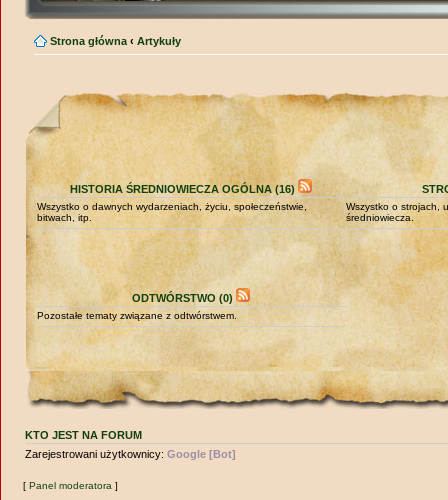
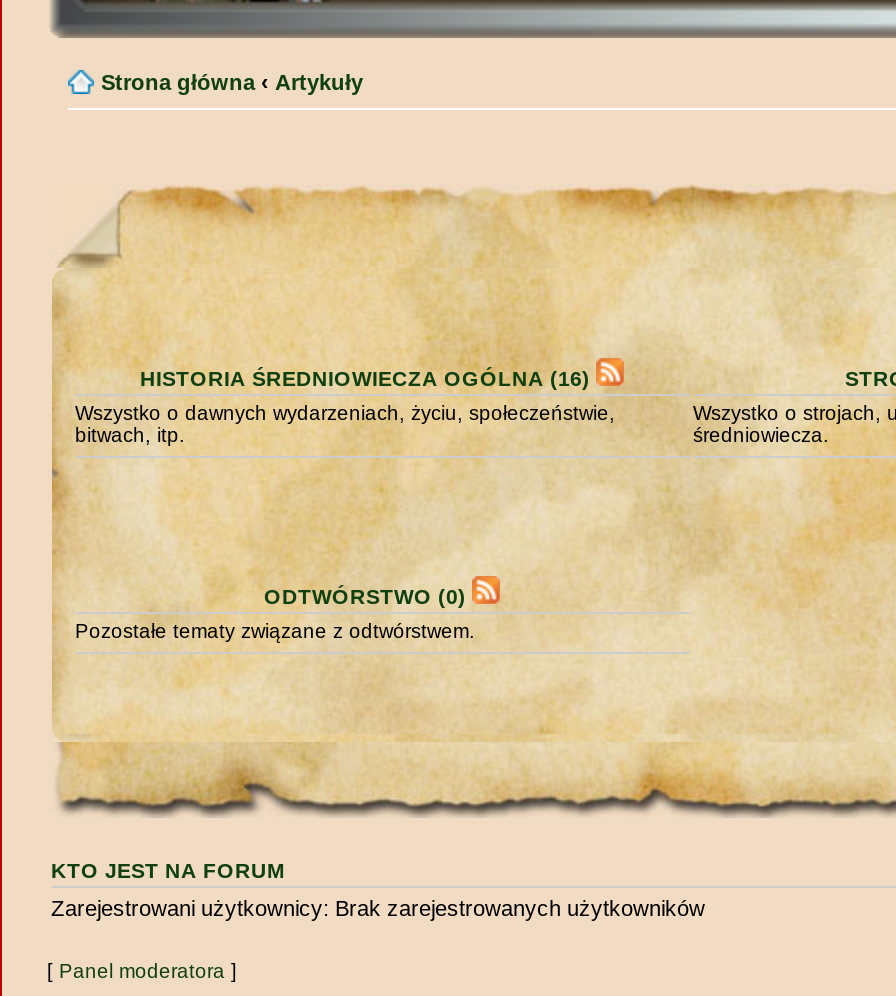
- Zarejestrowani użytkownicy: Google [Bot]
+ Zarejestrowani użytkownicy: Brak zarejestrowanych użytkowników
